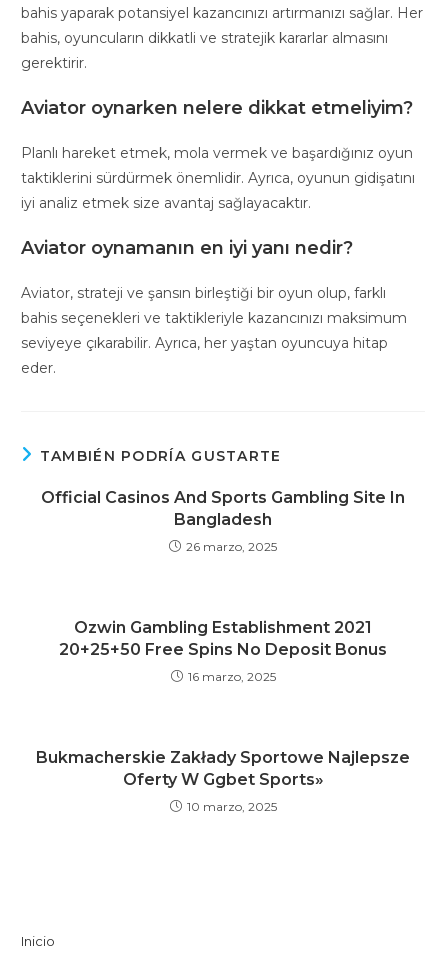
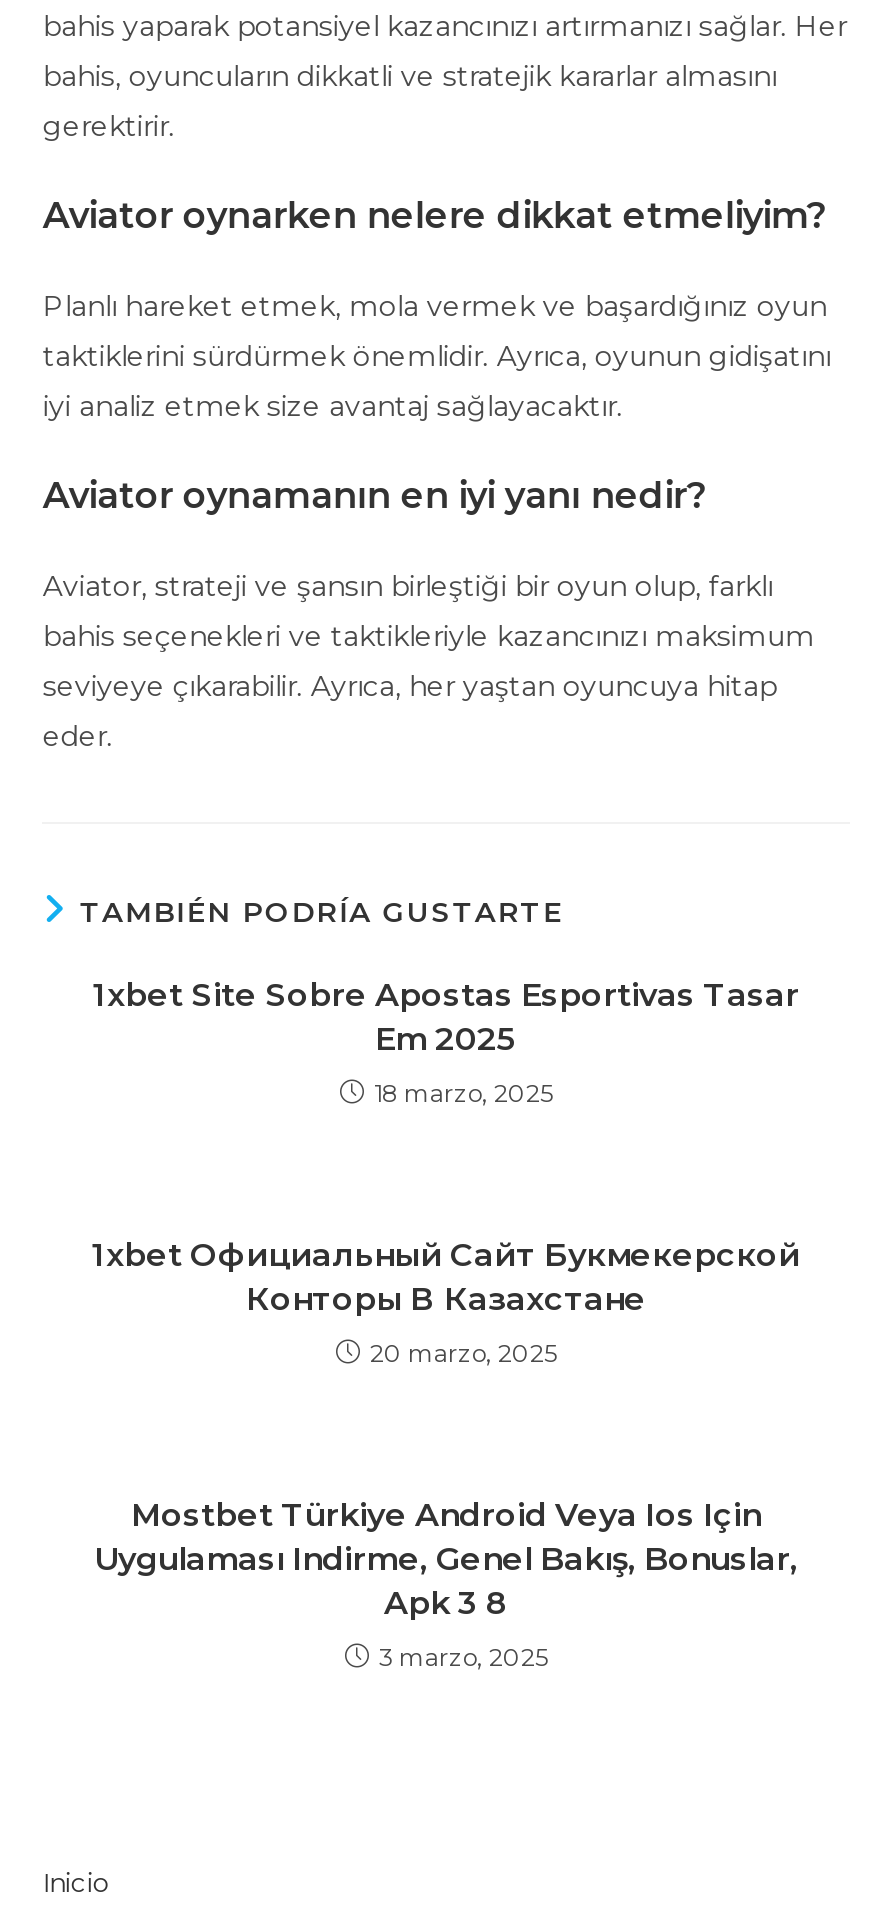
- Official Casinos And Sports Gambling Site In
- Bangladesh
+ 1xbet Site Sobre Apostas Esportivas Tasar
+ Em 2025

- 26 marzo, 2025
+ 18 marzo, 2025

- Ozwin Gambling Establishment 2021
- 20+25+50 Free Spins No Deposit Bonus
+ 1xbet Официальный Сайт Букмекерской
+ Конторы В Казахстане

- 16 marzo, 2025
+ 20 marzo, 2025

- Bukmacherskie Zakłady Sportowe Najlepsze
- Oferty W Ggbet Sports»
+ Mostbet Türkiye Android Veya Ios Için
+ Uygulaması Indirme, Genel Bakış, Bonuslar,
+ Apk 3 8

- 10 marzo, 2025
+ 3 marzo, 2025
